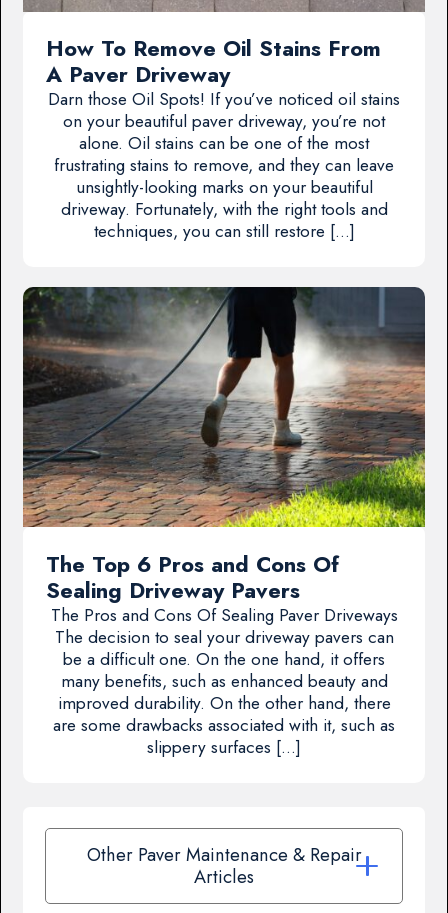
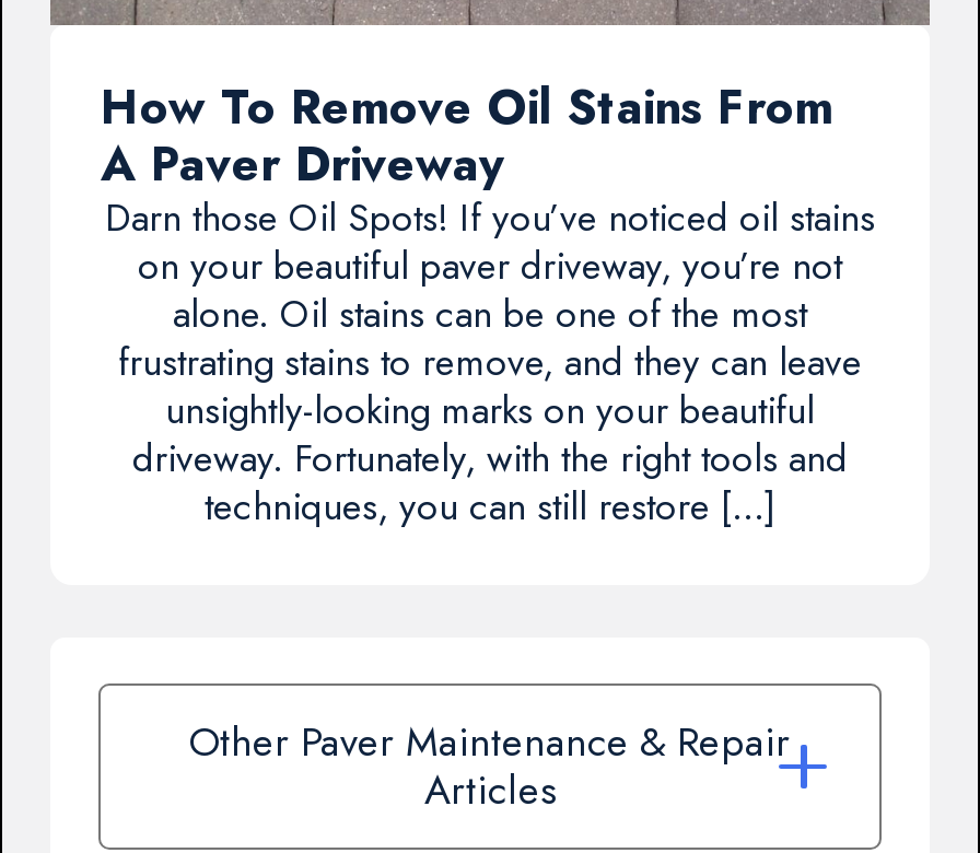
- [image]
- The Top 6 Pros and Cons Of
- Sealing Driveway Pavers
- The Pros and Cons Of Sealing Paver Driveways
- The decision to seal your driveway pavers can
- be a difficult one. On the one hand, it offers
- many benefits, such as enhanced beauty and
- improved durability. On the other hand, there
- are some drawbacks associated with it, such as
- slippery surfaces […]
